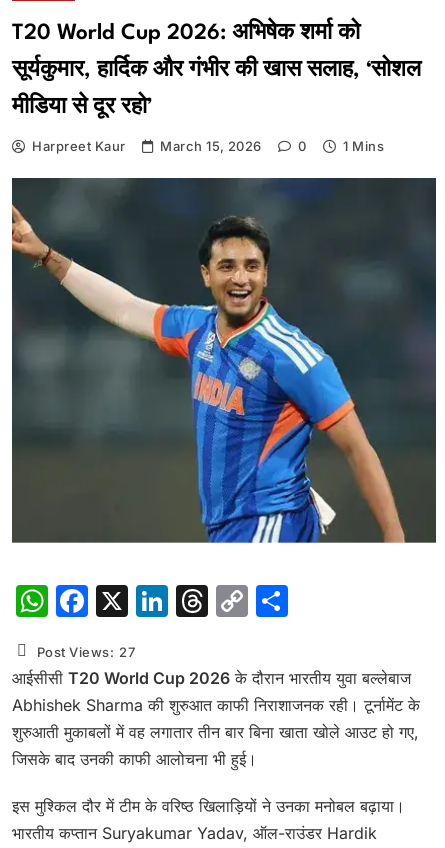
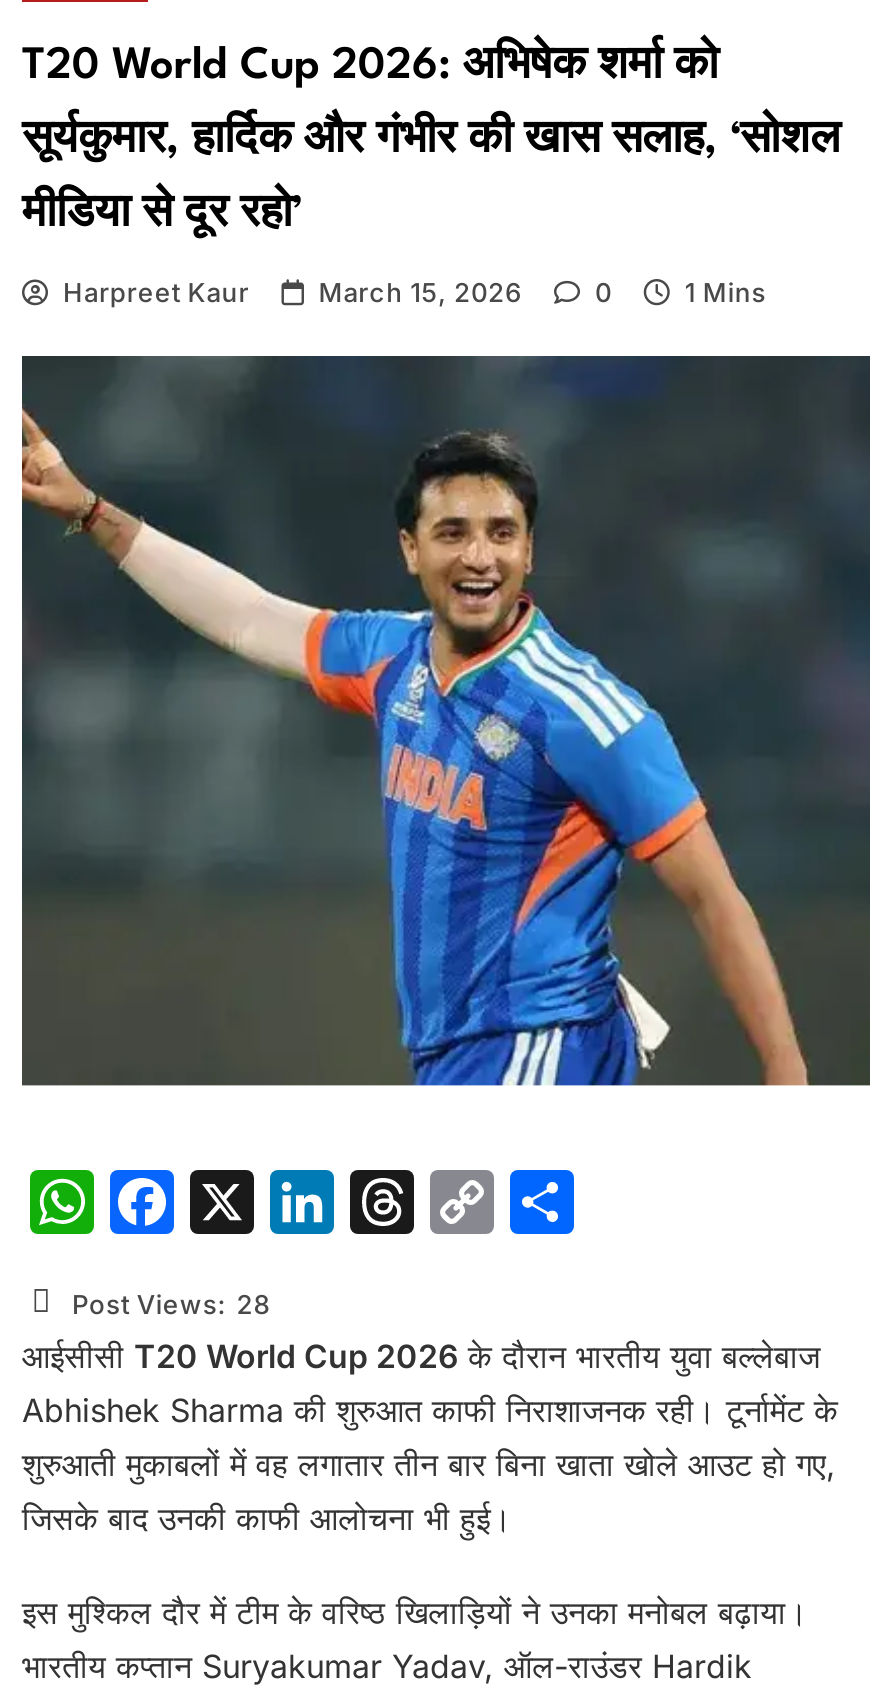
- Post Views: 27
+ Post Views: 28
